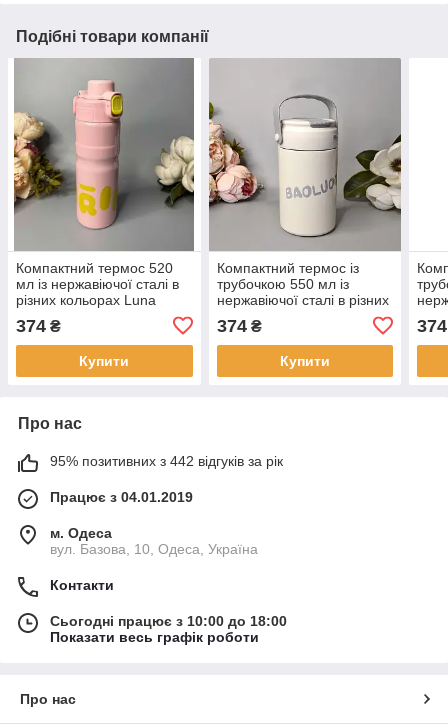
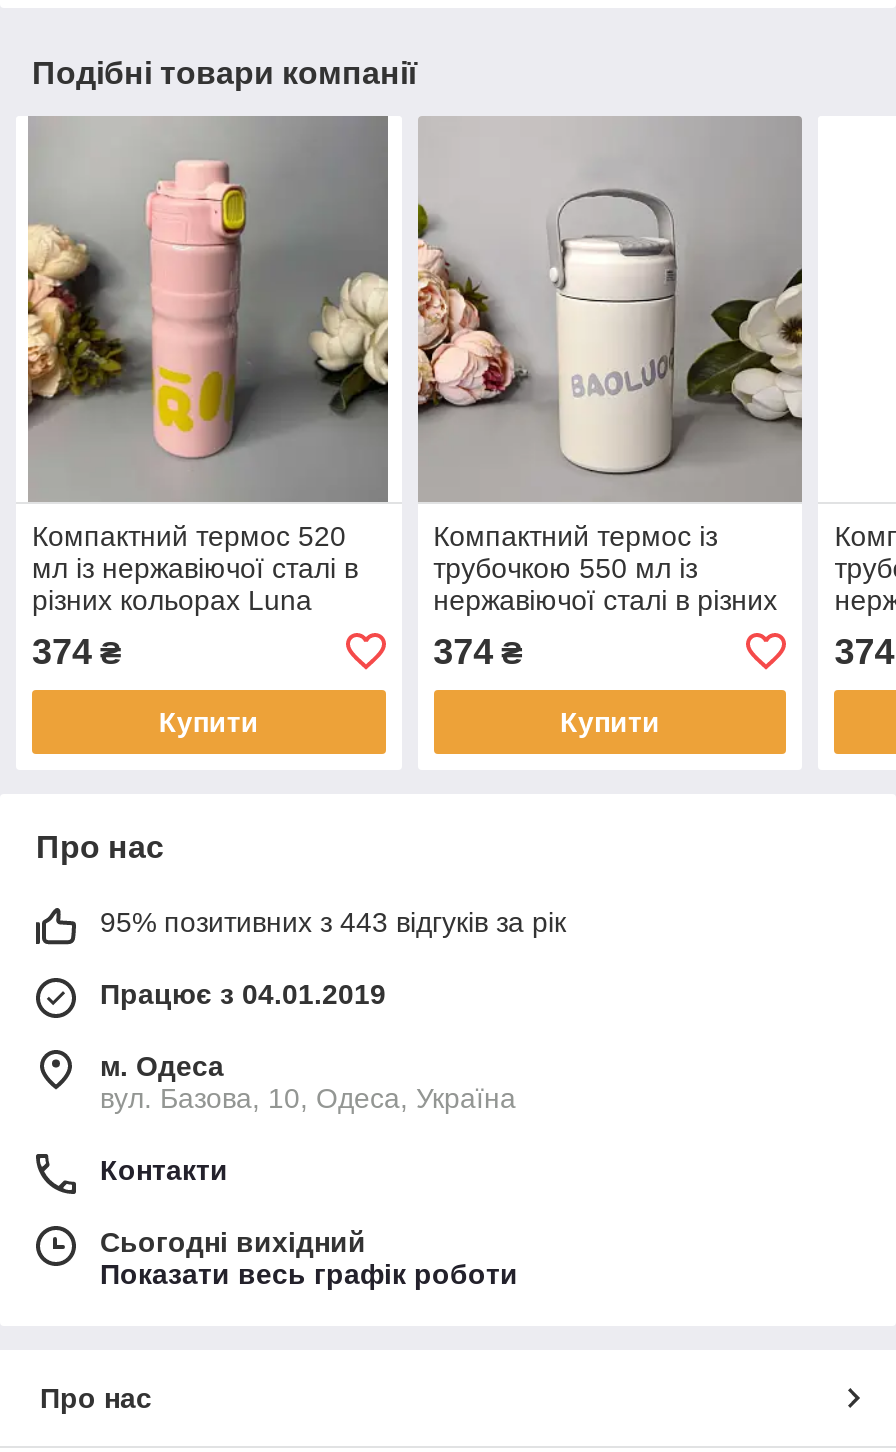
- 95% позитивних з 442 відгуків за рік
+ 95% позитивних з 443 відгуків за рік

- Сьогодні працює з 10:00 до 18:00
+ Сьогодні вихідний
